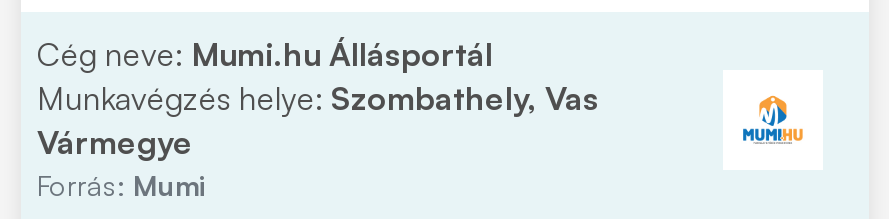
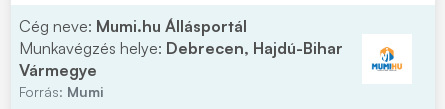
- Munkavégzés helye: Szombathely, Vas
+ Munkavégzés helye: Debrecen, Hajdú-Bihar
